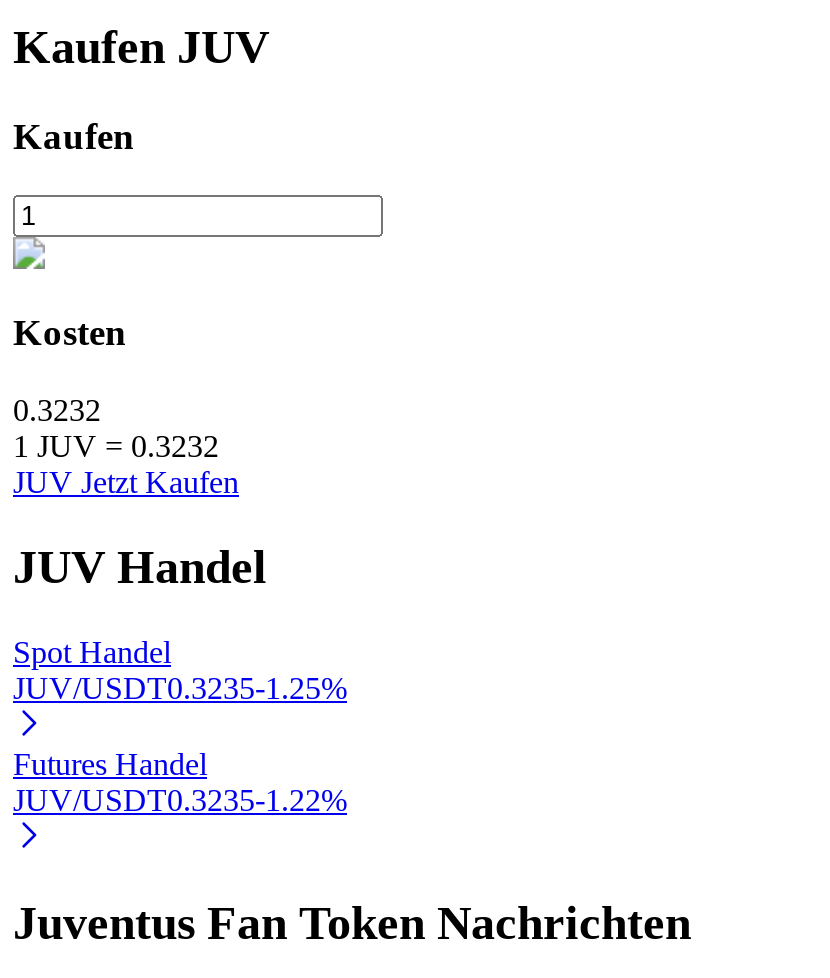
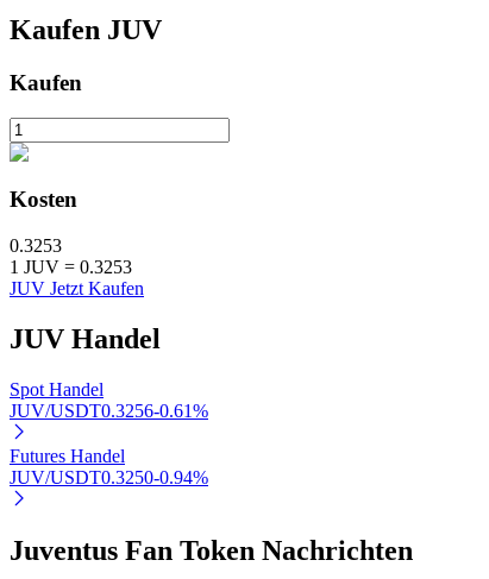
- 0.3232
+ 0.3253

- 1 JUV = 0.3232
+ 1 JUV = 0.3253

- JUV/USDT0.3235-1.25%
+ JUV/USDT0.3256-0.61%

- JUV/USDT0.3235-1.22%
+ JUV/USDT0.3250-0.94%
